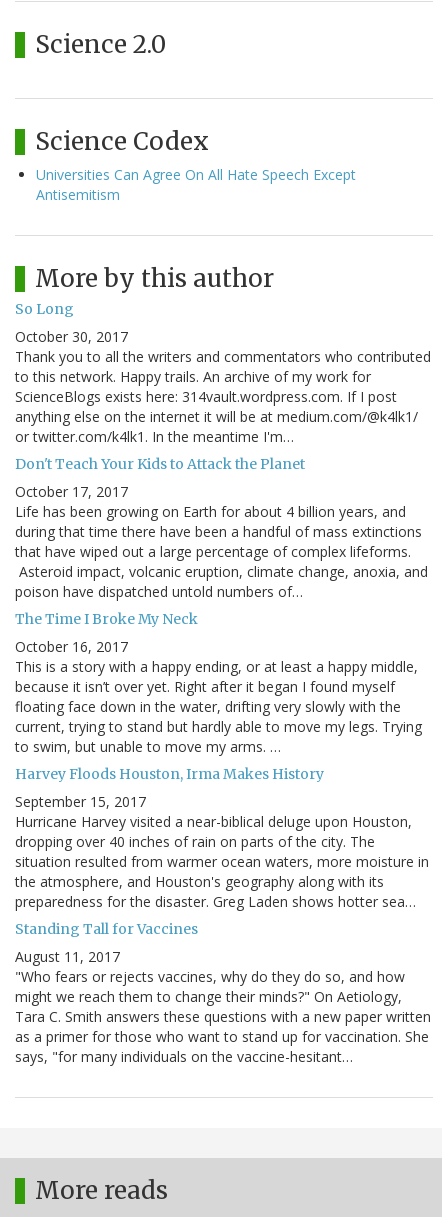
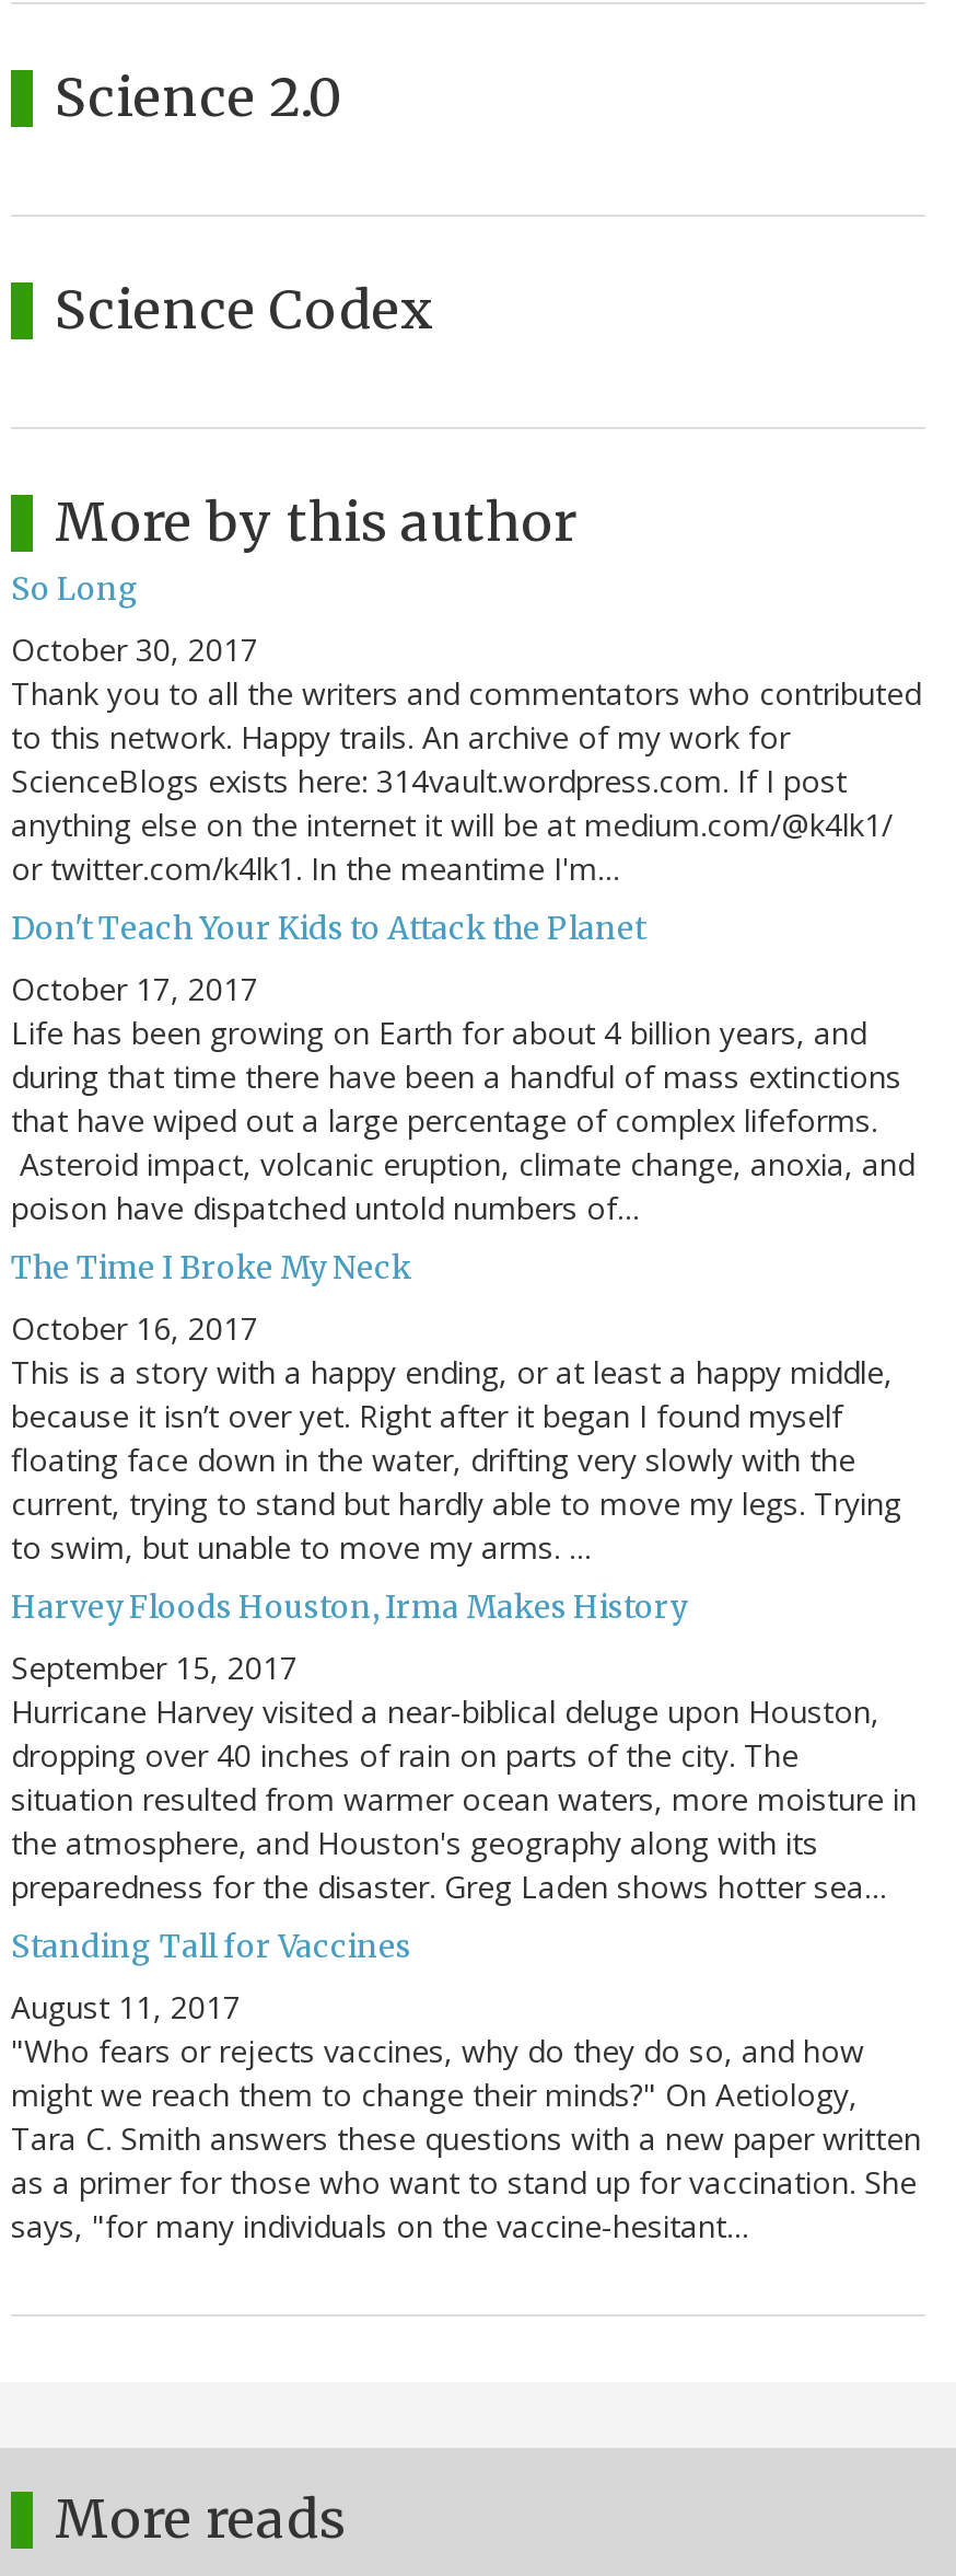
- Universities Can Agree On All Hate Speech Except
- Antisemitism
